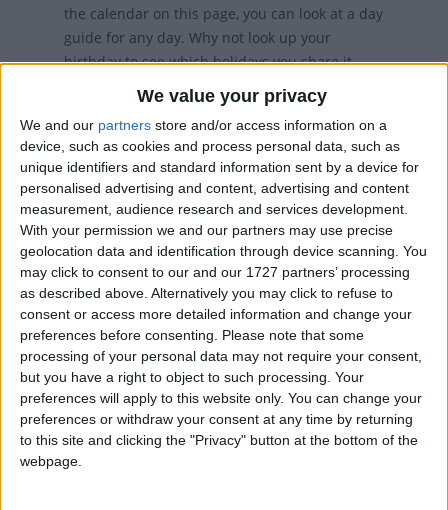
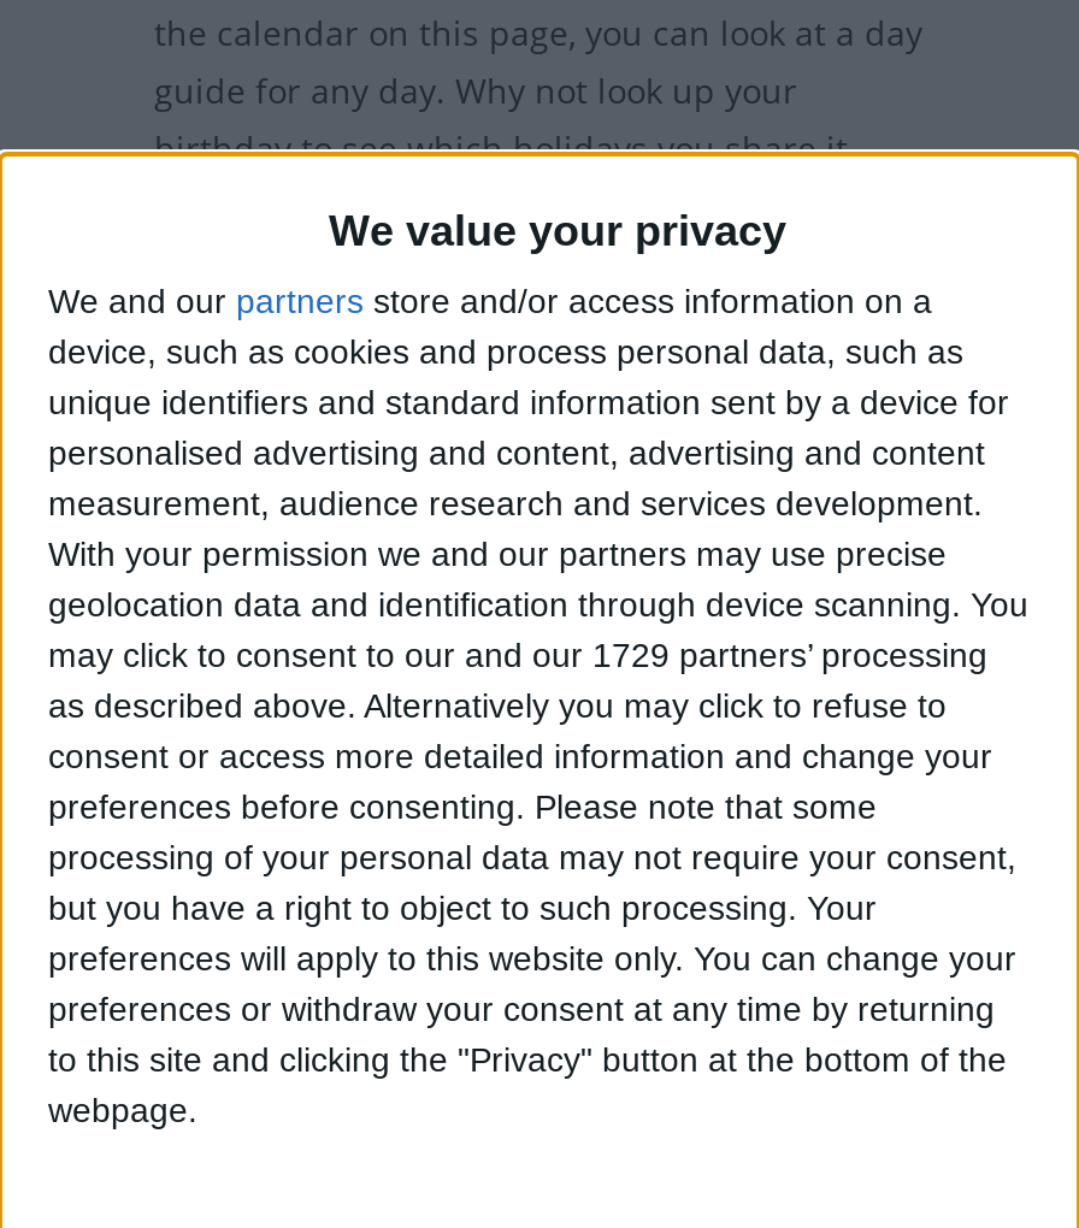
- may click to consent to our and our 1727 partners’ processing
+ may click to consent to our and our 1729 partners’ processing
